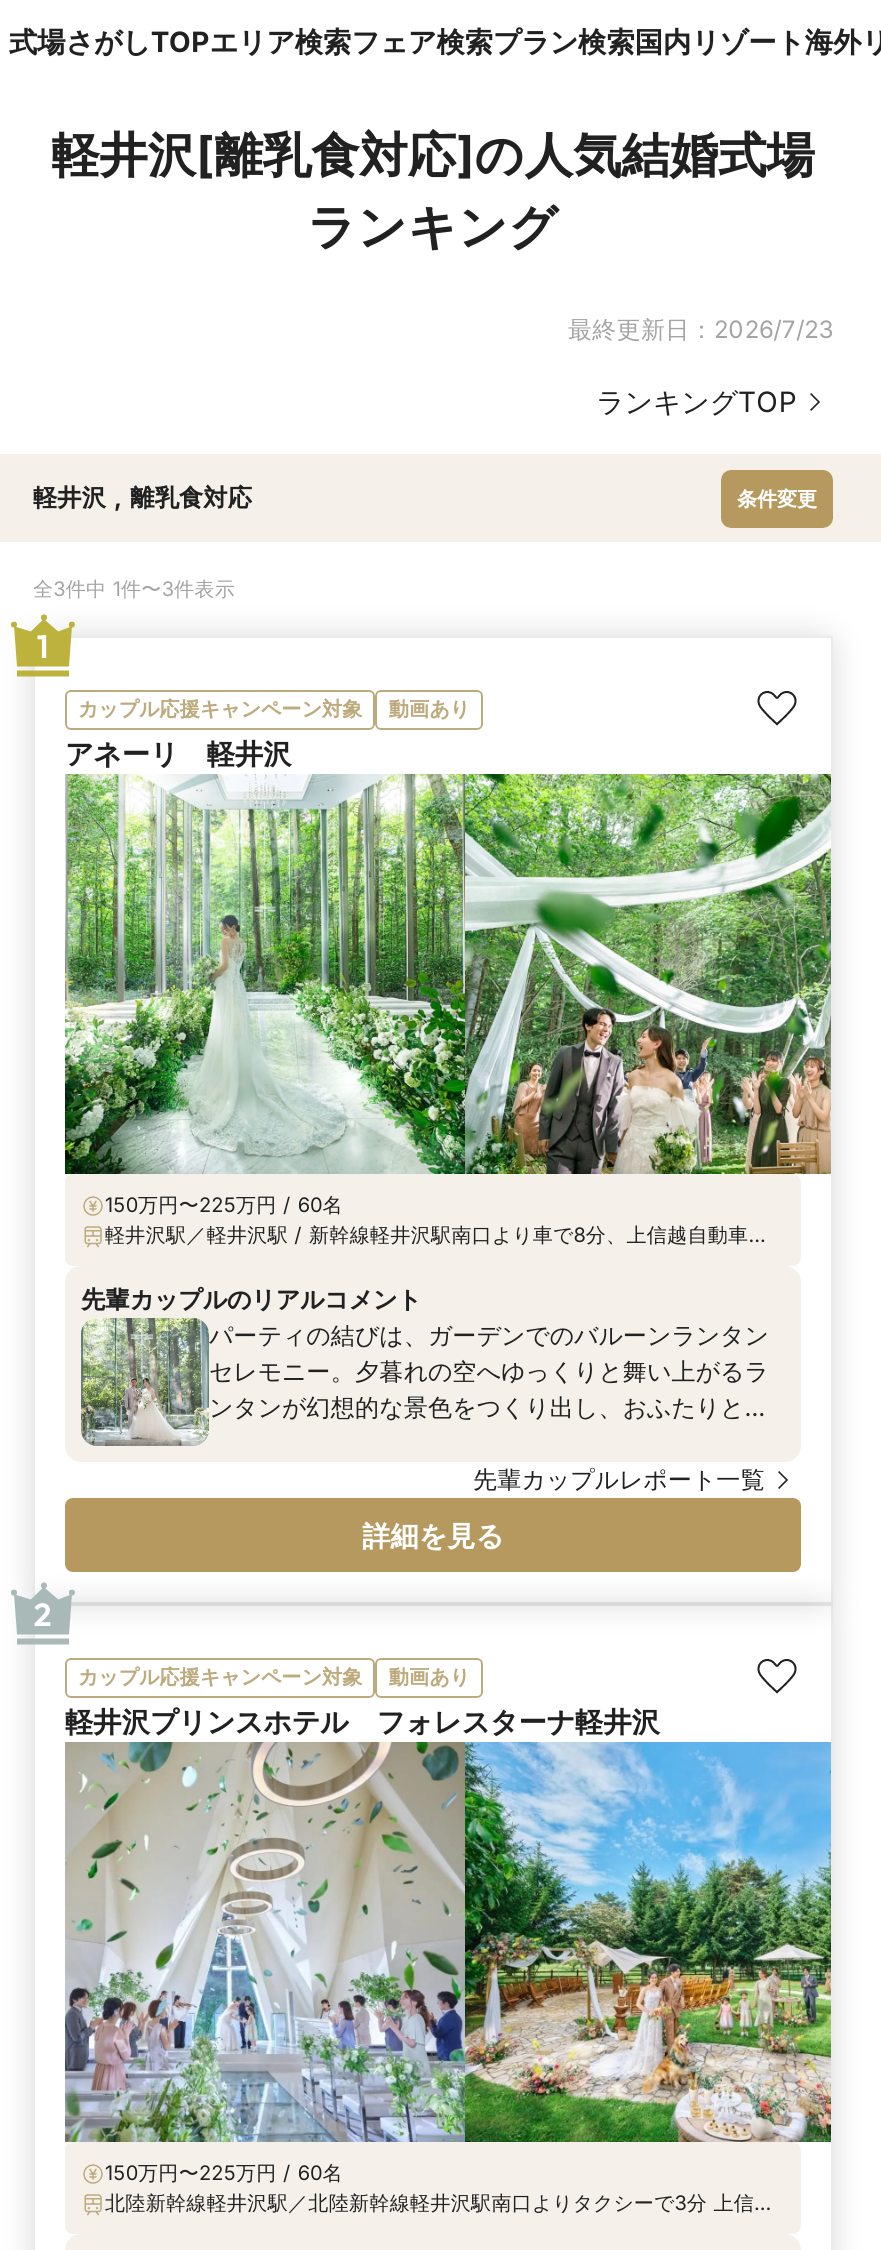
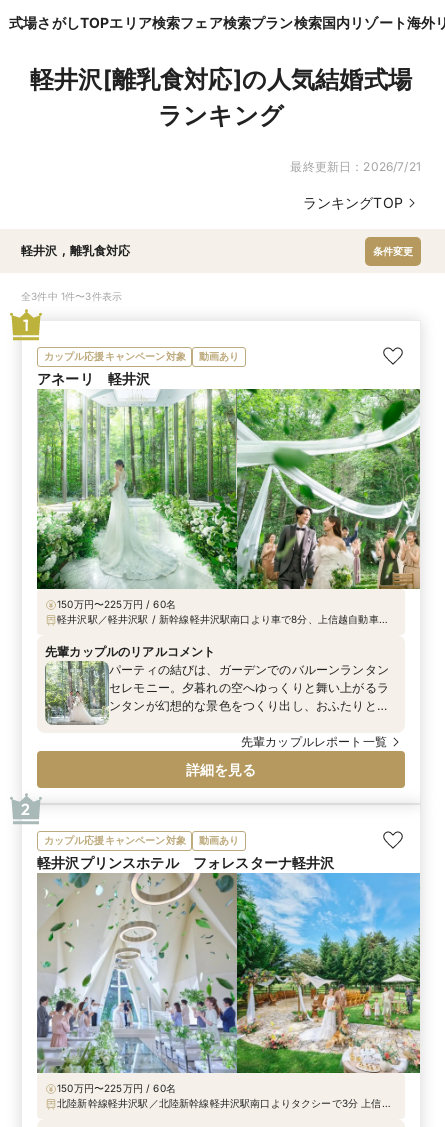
- 最終更新日：2026/7/23
+ 最終更新日：2026/7/21
